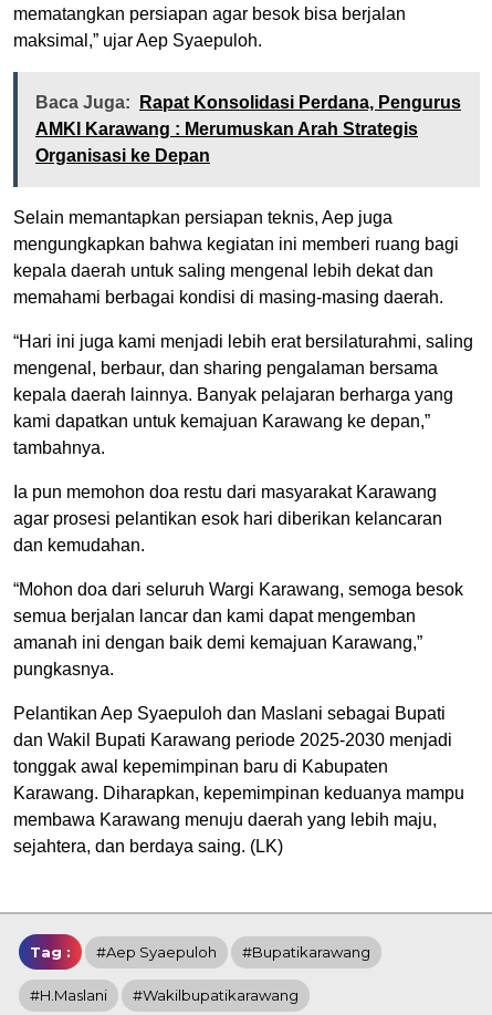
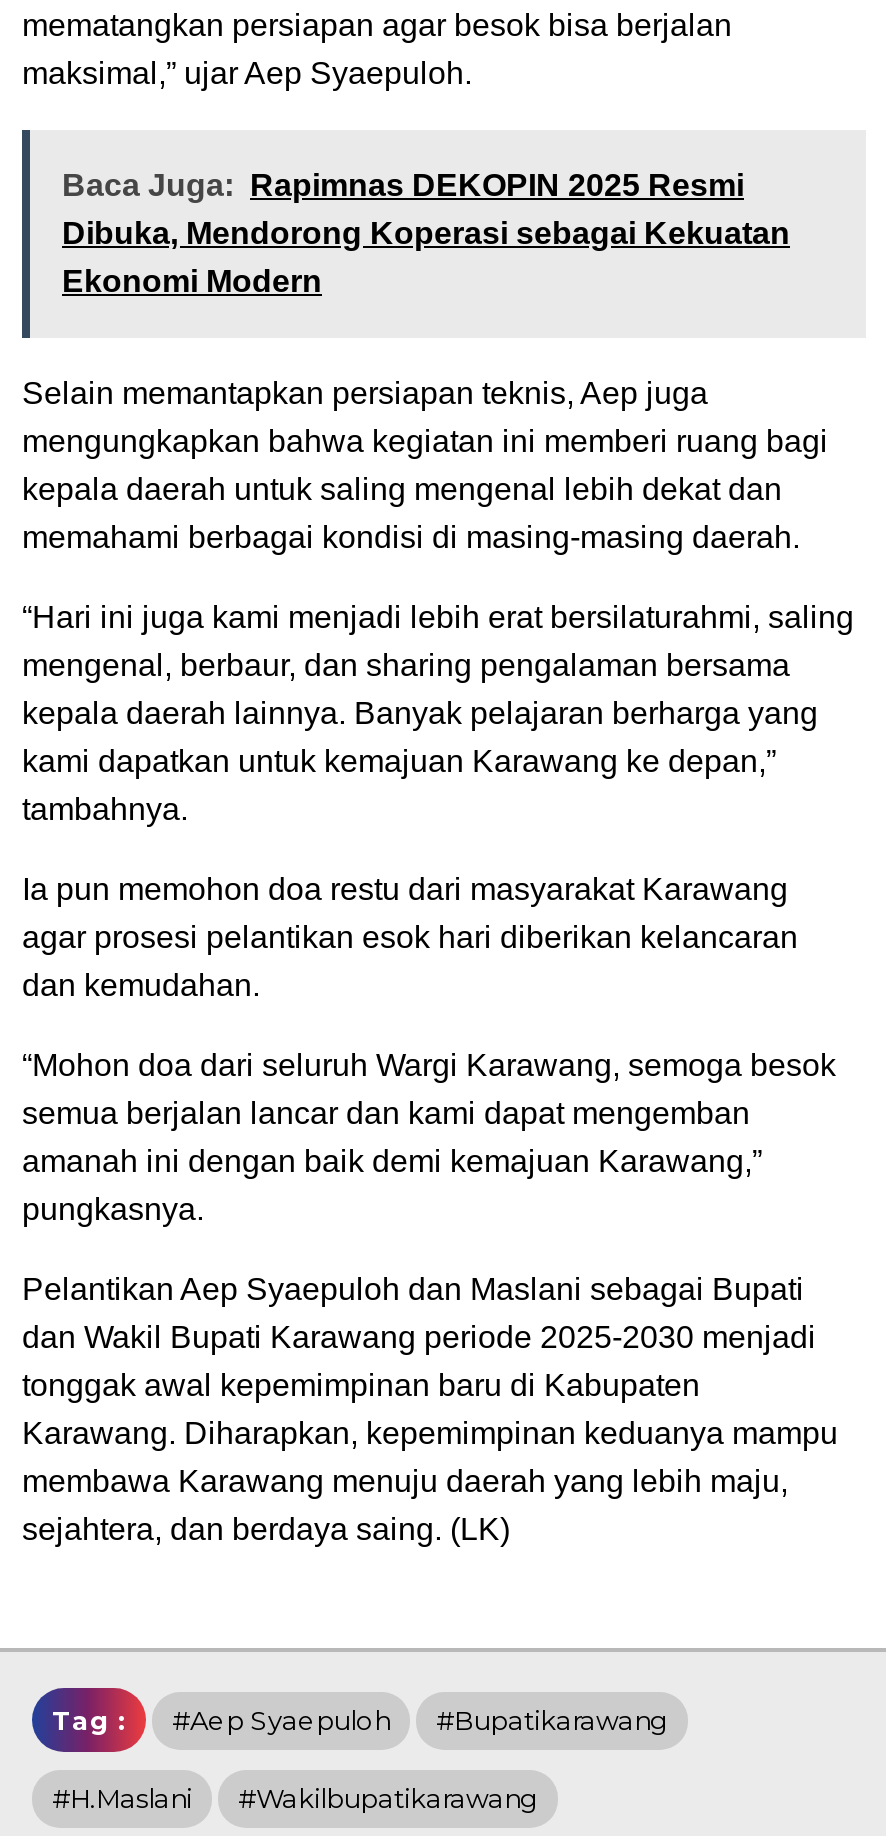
- Baca Juga: Rapat Konsolidasi Perdana, Pengurus
- AMKI Karawang : Merumuskan Arah Strategis
- Organisasi ke Depan
+ Baca Juga: Rapimnas DEKOPIN 2025 Resmi
+ Dibuka, Mendorong Koperasi sebagai Kekuatan
+ Ekonomi Modern
